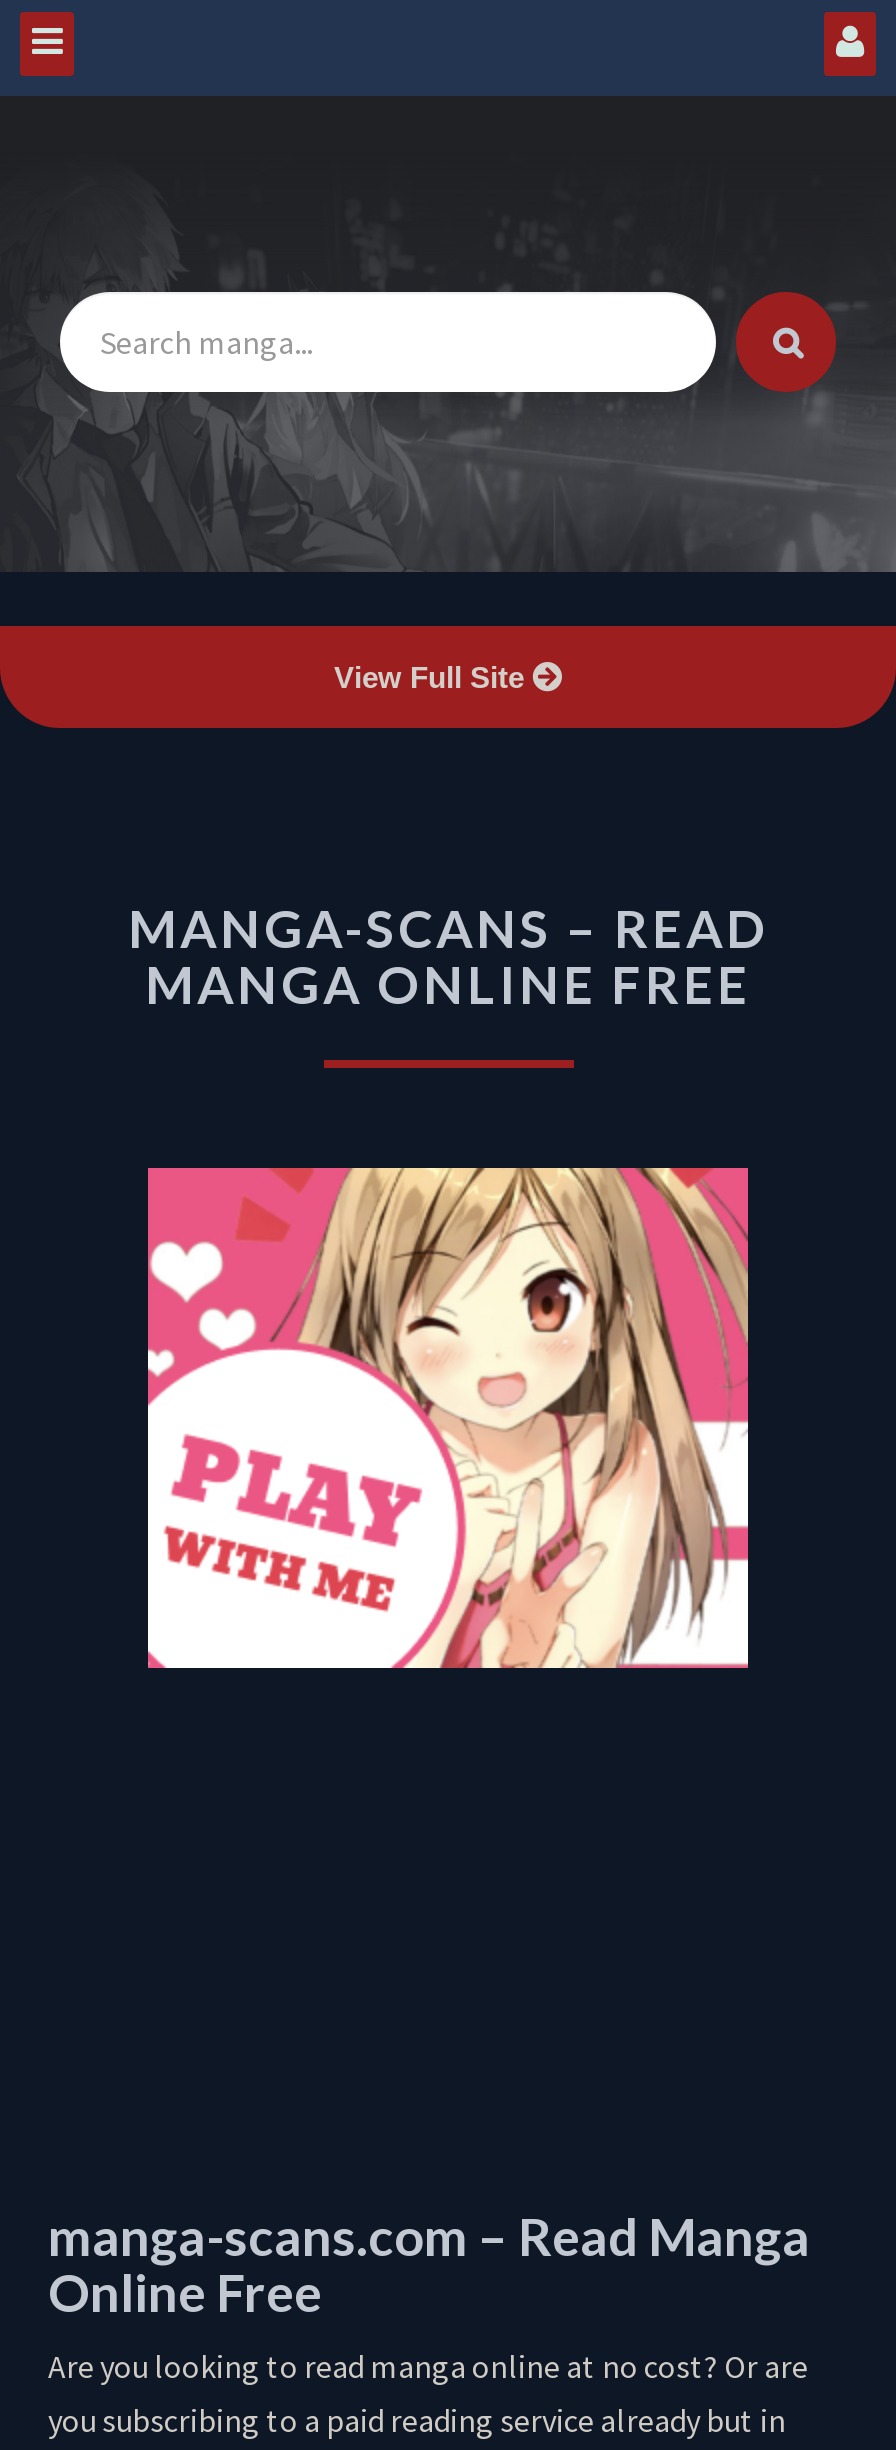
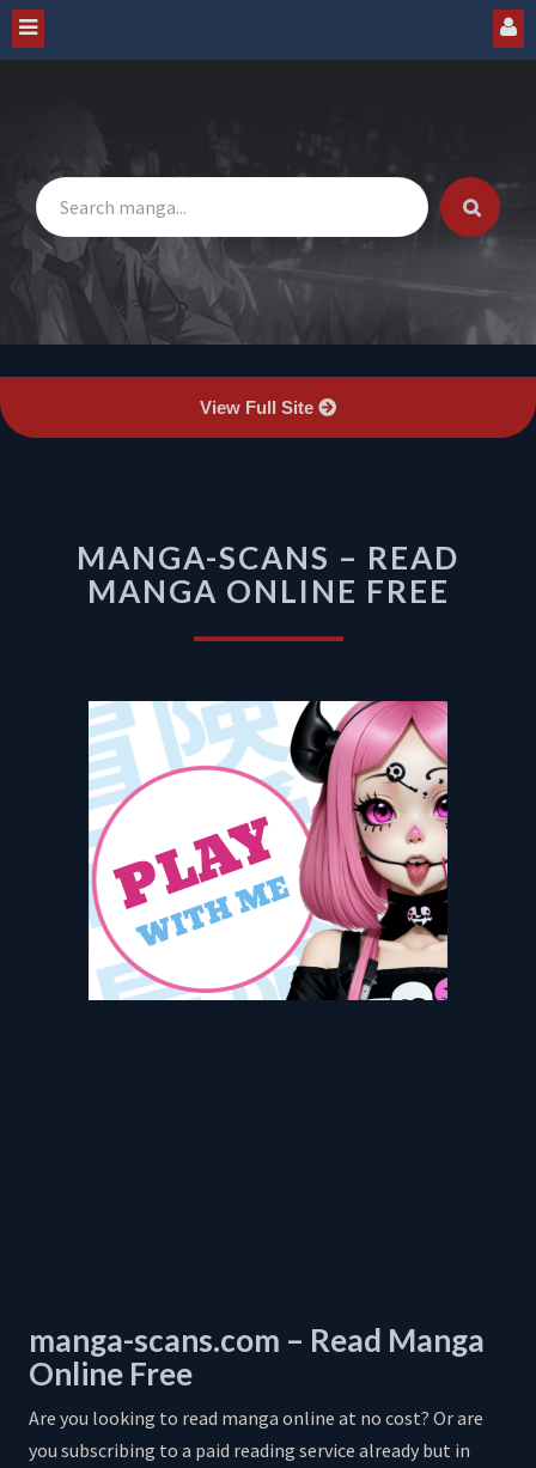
- [image]
+ [image]
